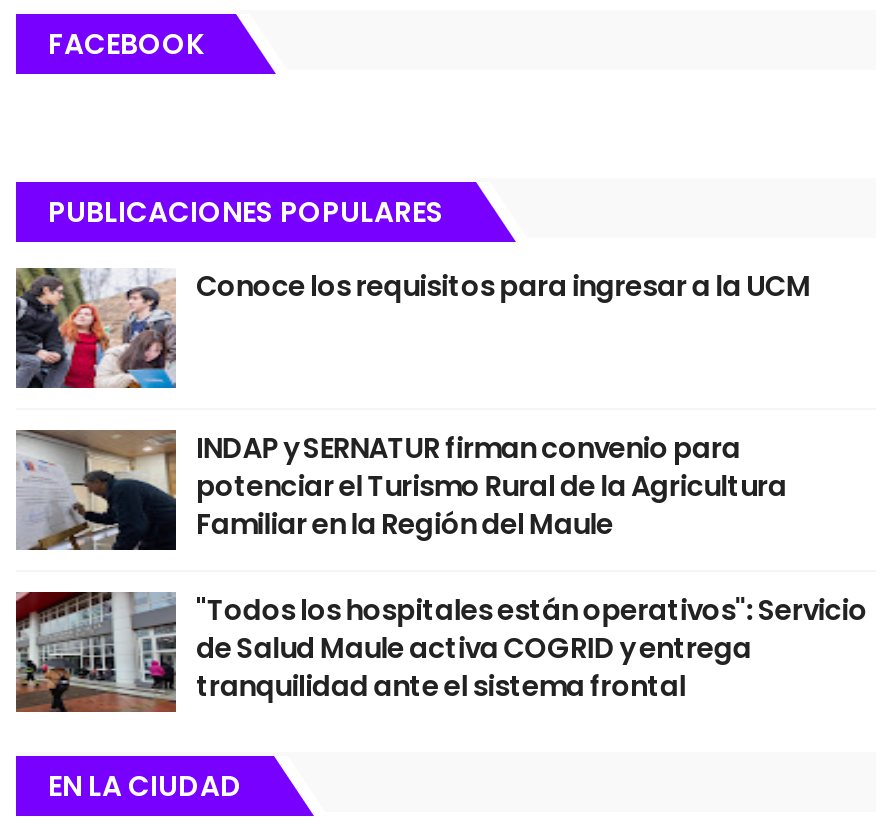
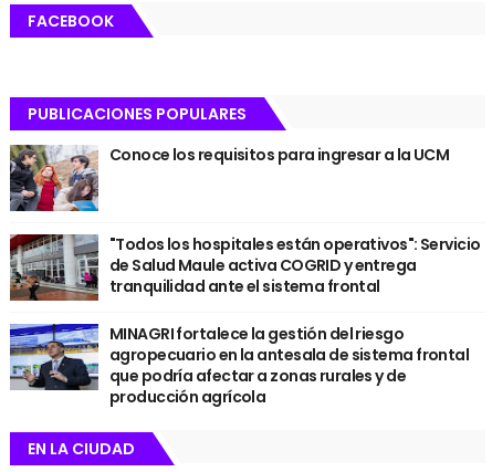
- [image]
- INDAP y SERNATUR firman convenio para
- potenciar el Turismo Rural de la Agricultura
- Familiar en la Región del Maule

moved up: [image] | "Todos los hospitales están operativos": Servicio | de Salud Maule activa COGRID y entrega | tranquilidad ante el sistema frontal

+ [image]
+ MINAGRI fortalece la gestión del riesgo
+ agropecuario en la antesala de sistema frontal
+ que podría afectar a zonas rurales y de
+ producción agrícola
